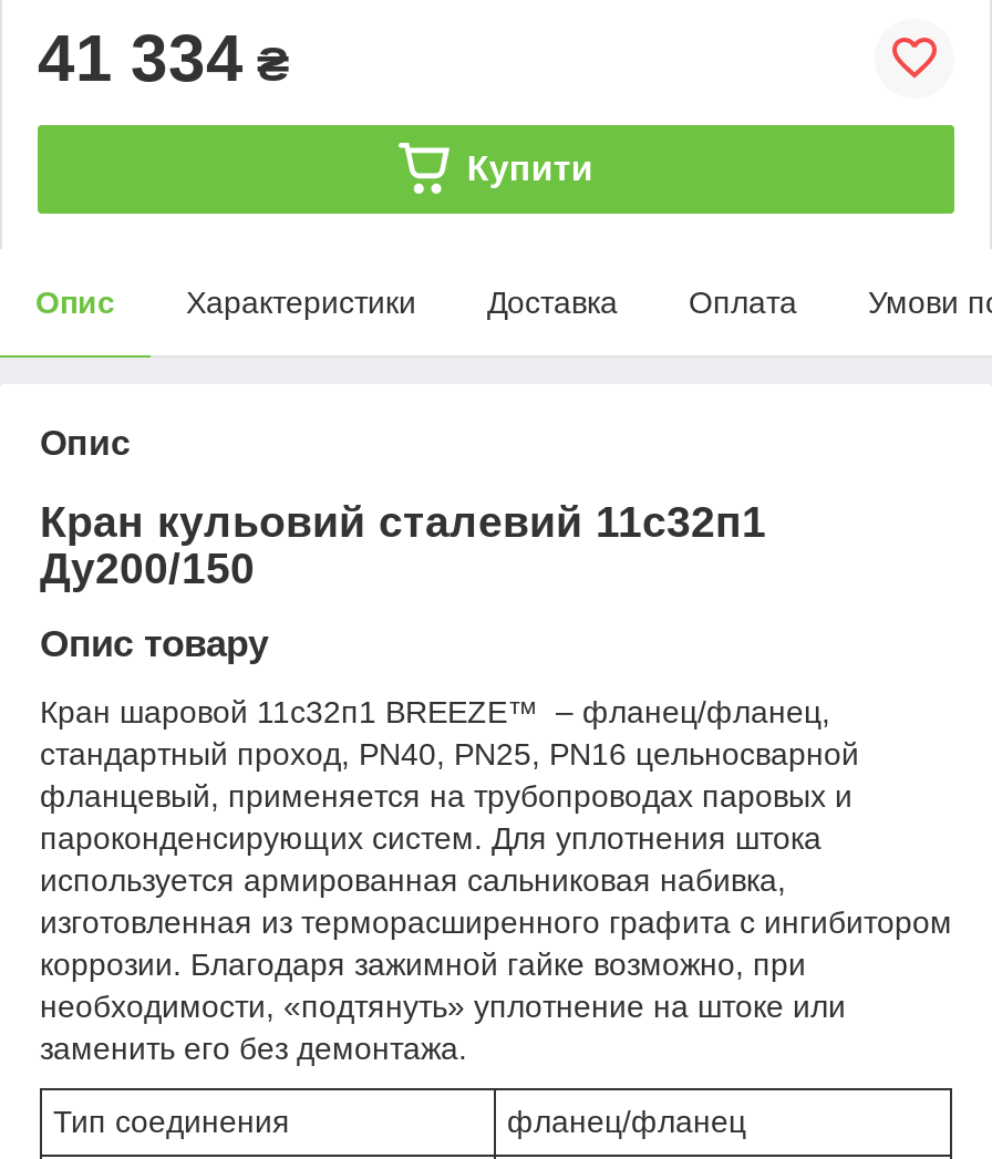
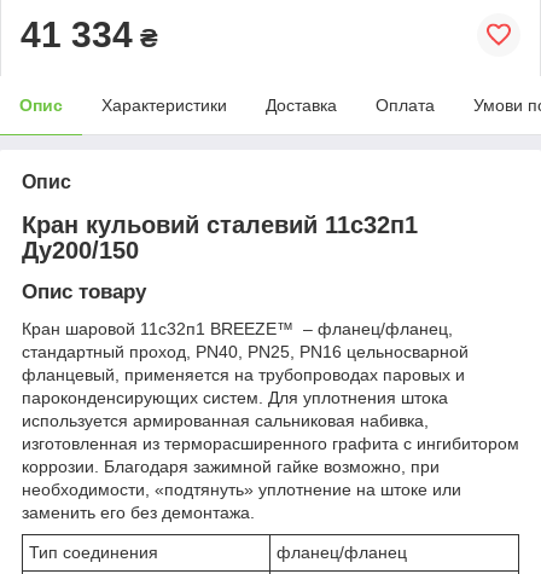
- Купити
